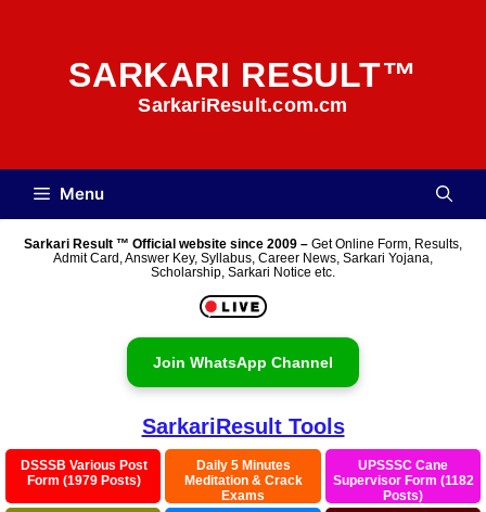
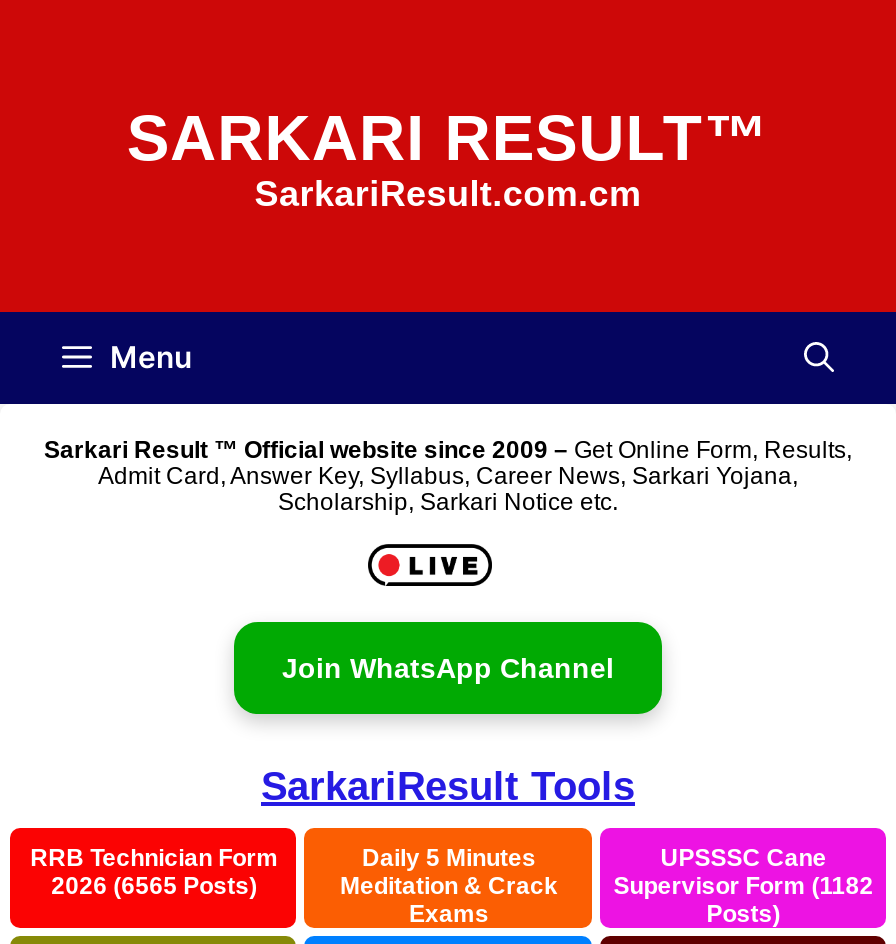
- DSSSB Various Post
- Form (1979 Posts)
+ RRB Technician Form
+ 2026 (6565 Posts)
